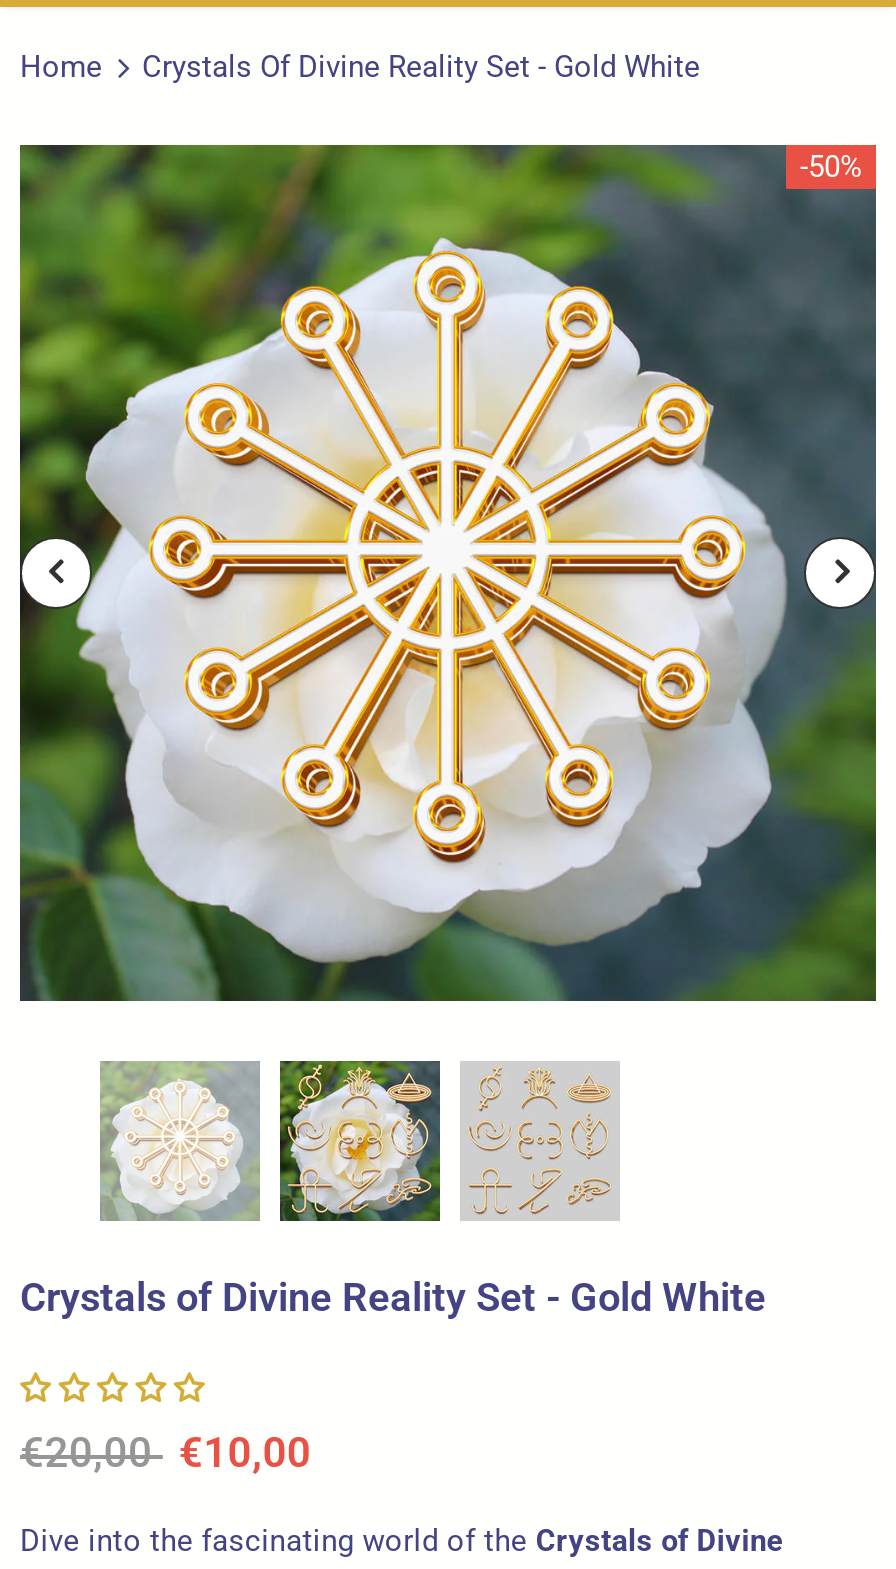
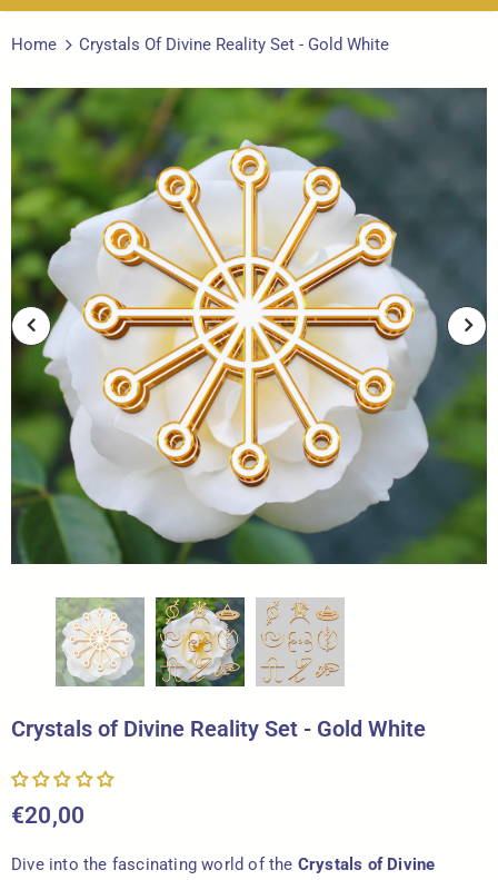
- -50%

- €20,00 €10,00
+ €20,00
